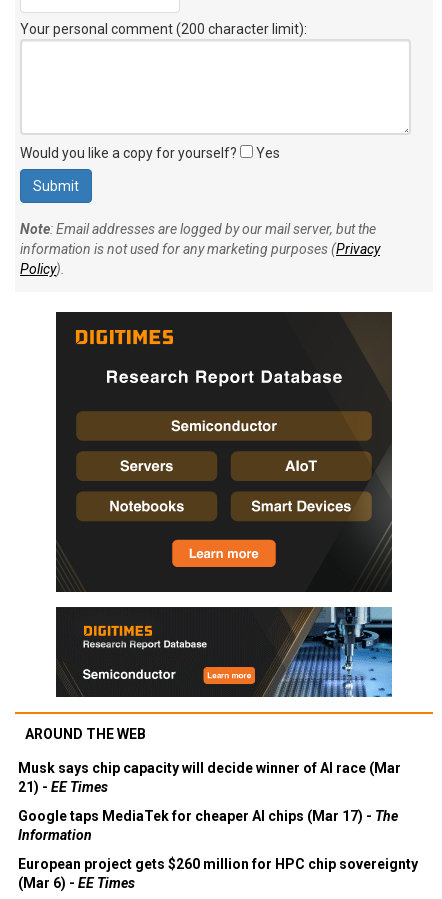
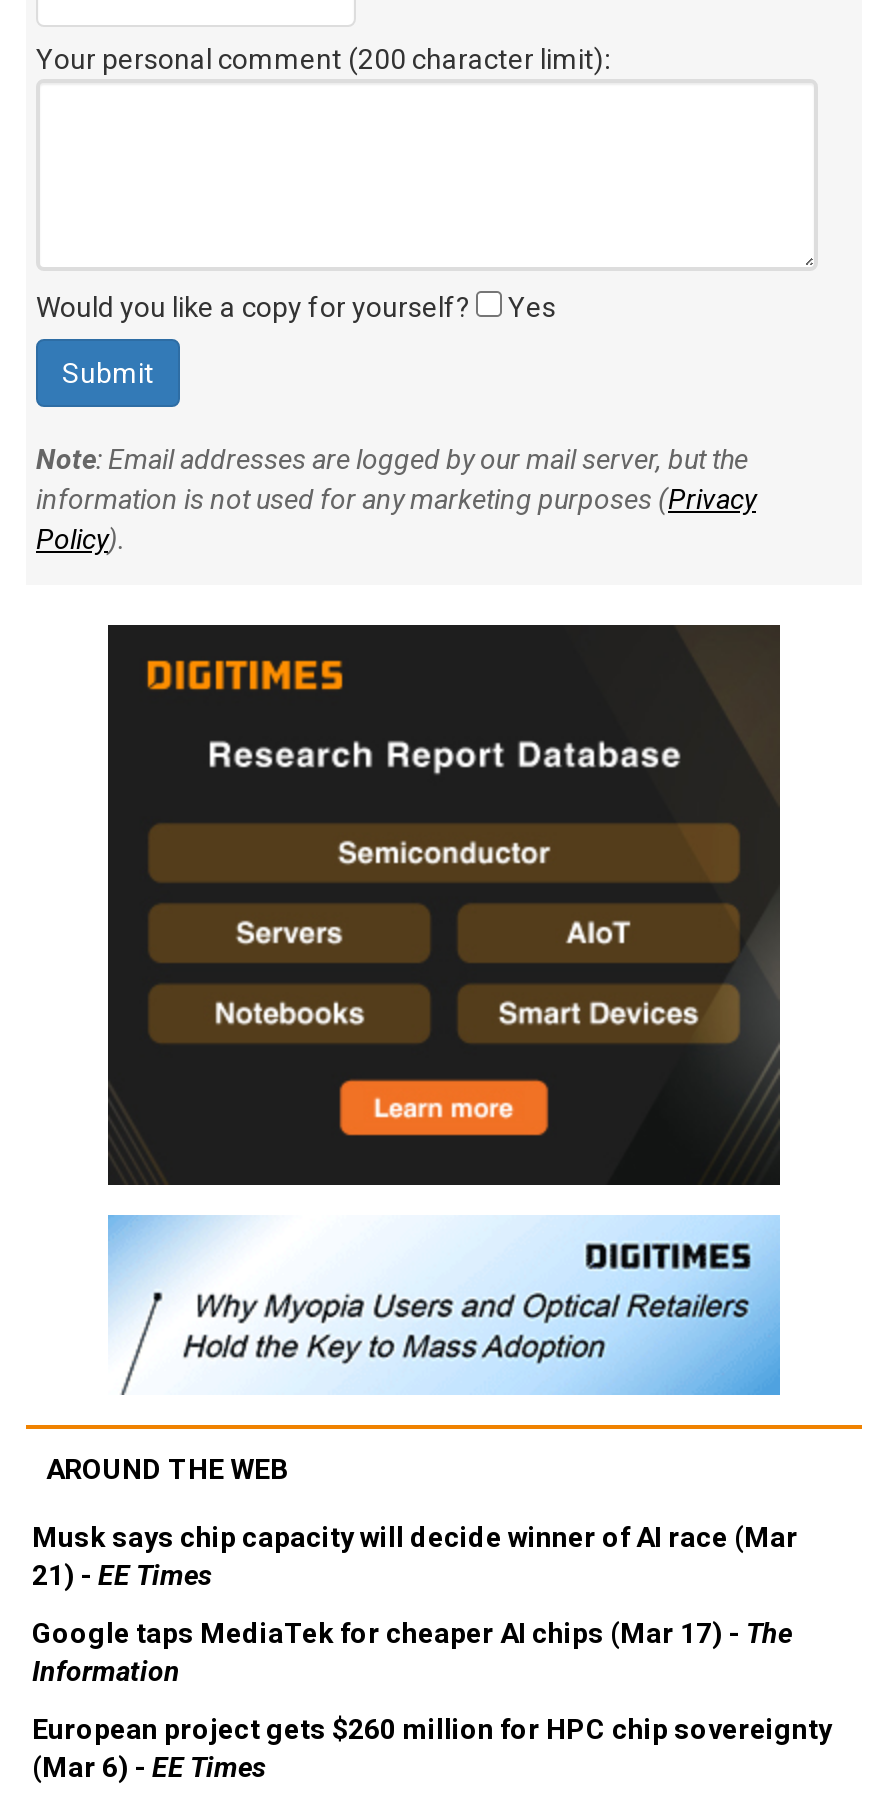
- [image]
+ [image]
